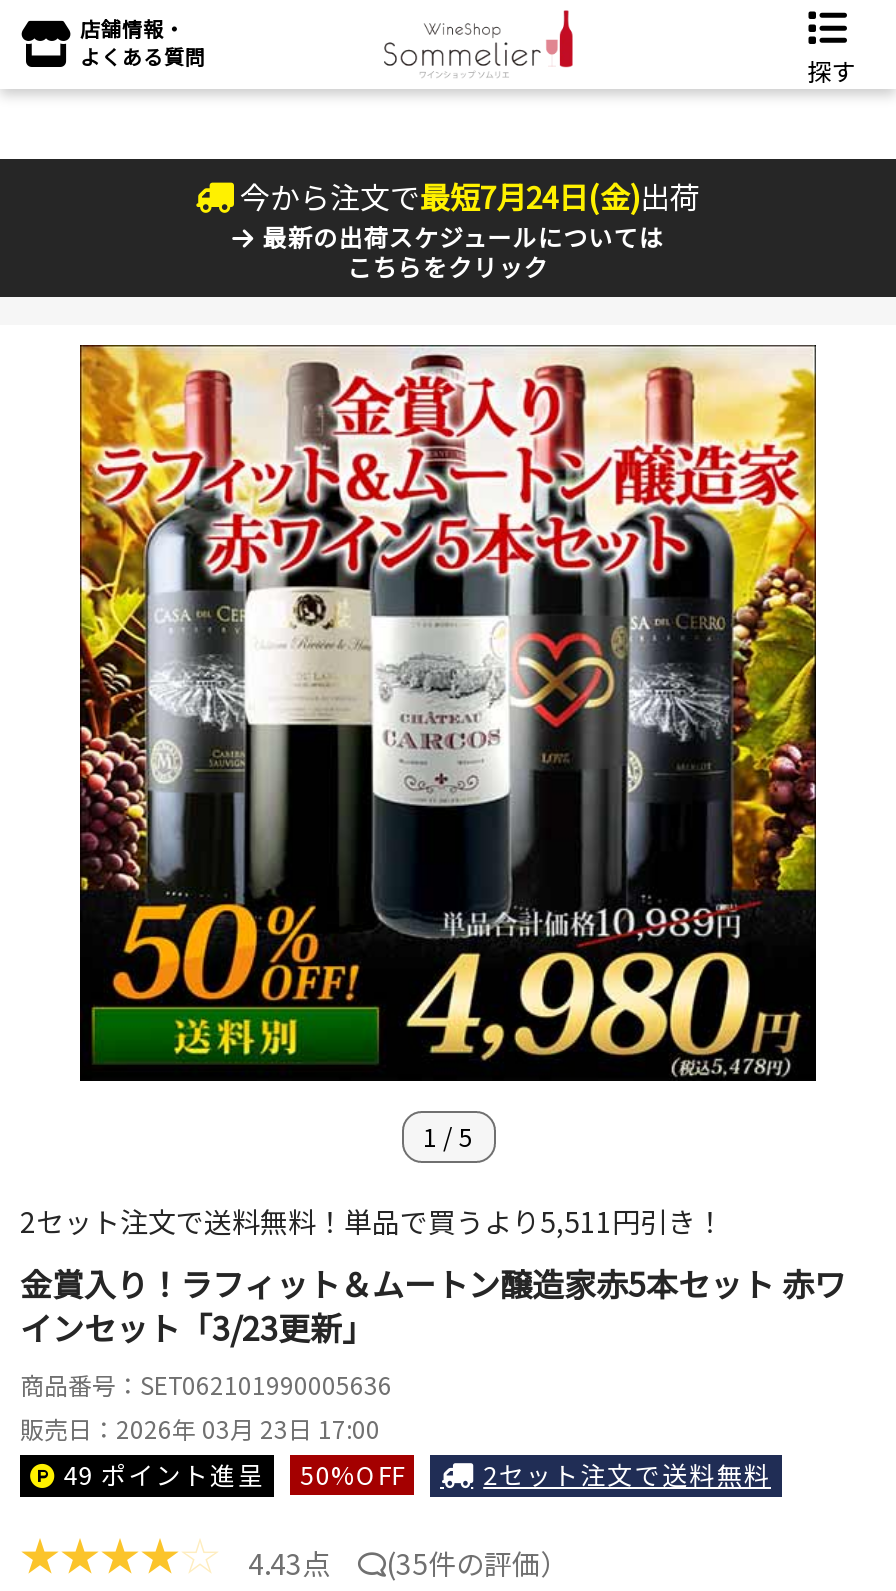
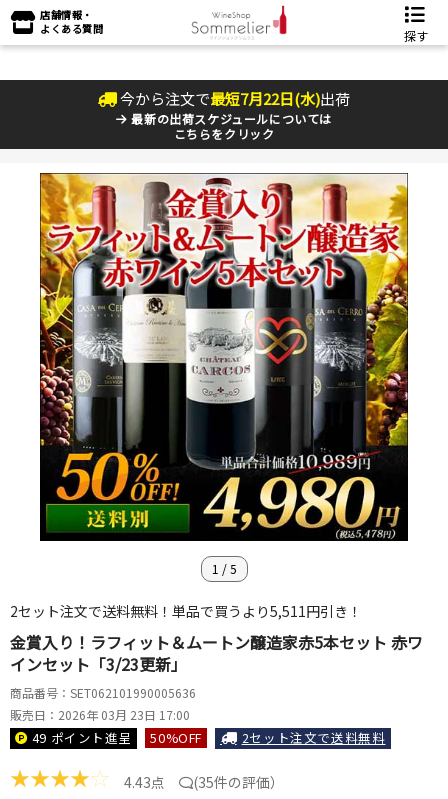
- 今から注文で最短7月24日(金)出荷
+ 今から注文で最短7月22日(水)出荷
